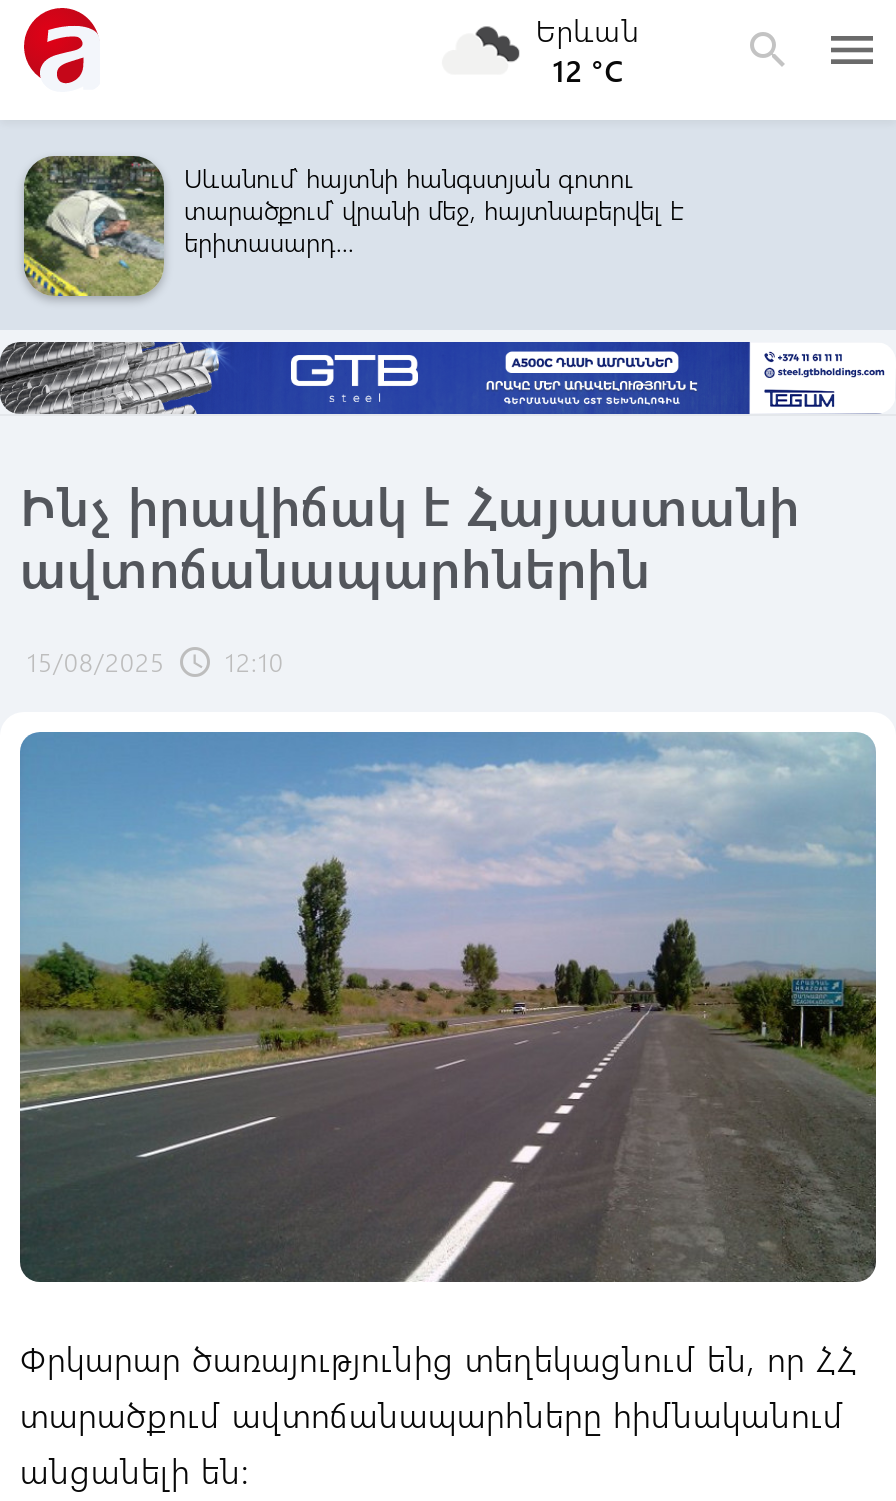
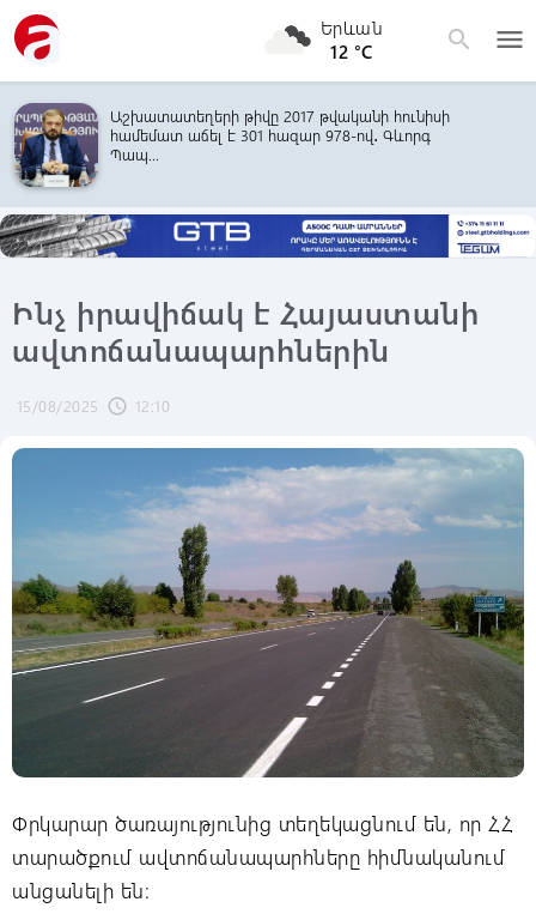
- [image]
- Սևանում՝ հայտնի հանգստյան գոտու
- տարածքում՝ վրանի մեջ, հայտնաբերվել է
- երիտասարդ...
+ [image]
+ Աշխատատեղերի թիվը 2017 թվականի հունիսի
+ համեմատ աճել է 301 հազար 978-ով․ Գևորգ
+ Պապ...
